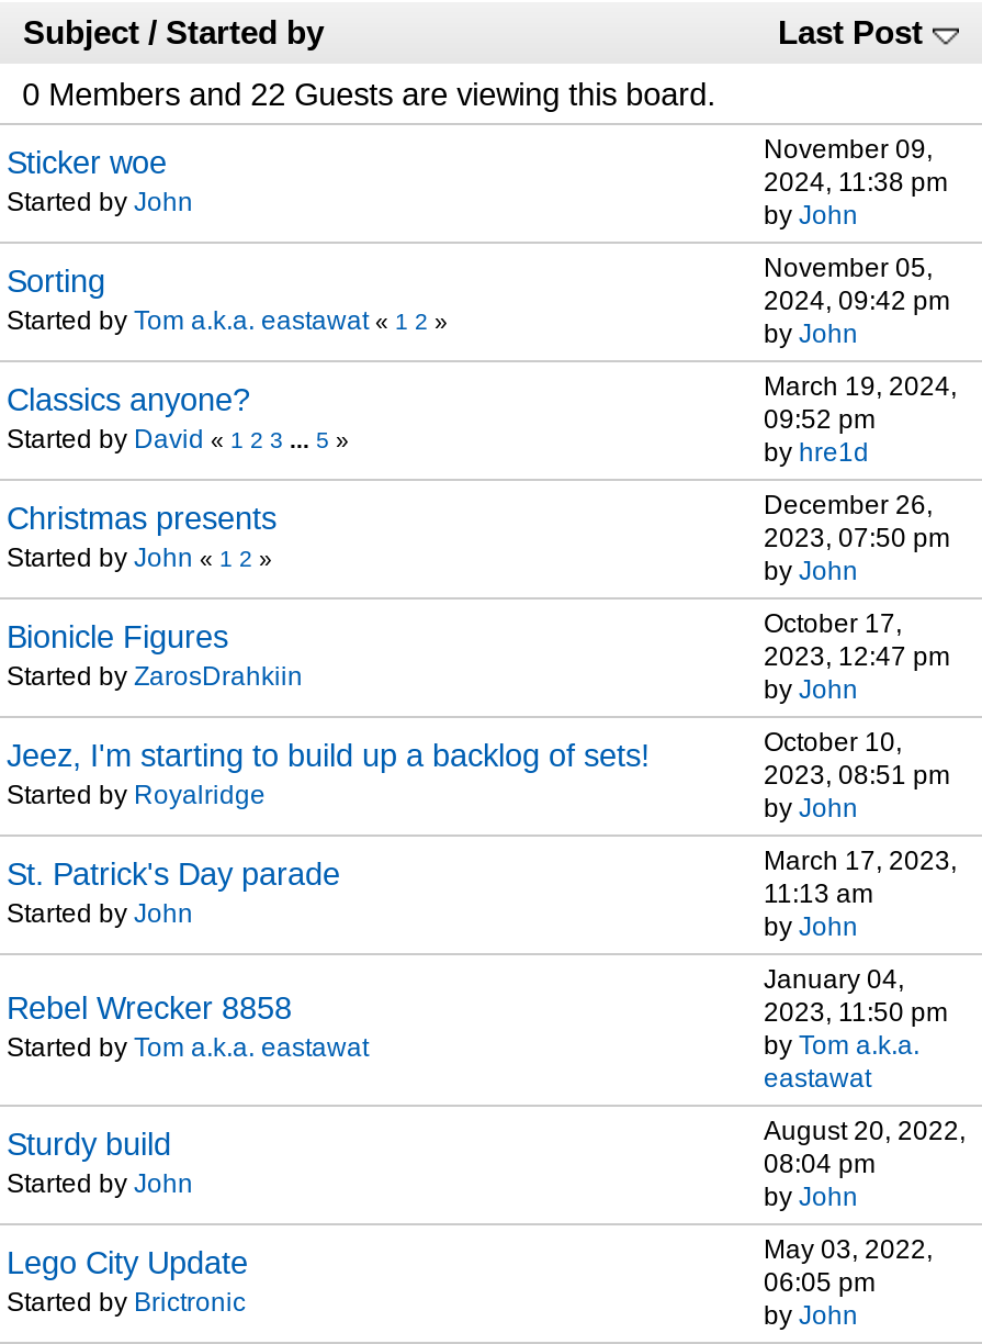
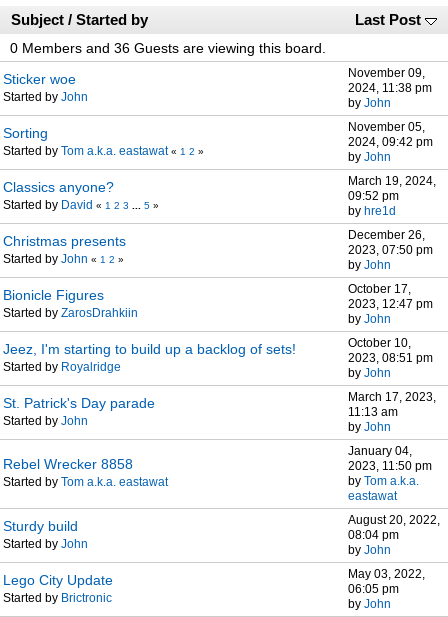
- 0 Members and 22 Guests are viewing this board.
+ 0 Members and 36 Guests are viewing this board.
